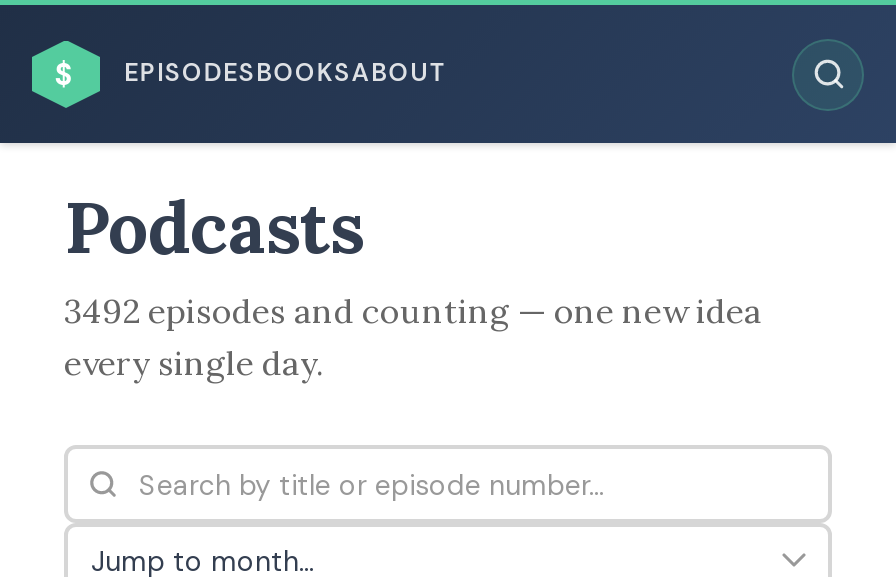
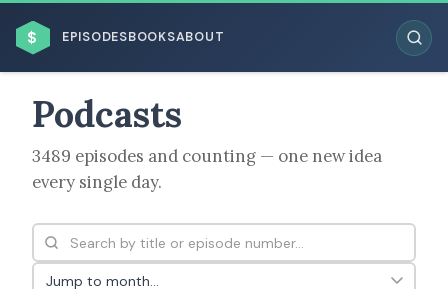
- 3492 episodes and counting — one new idea
+ 3489 episodes and counting — one new idea
